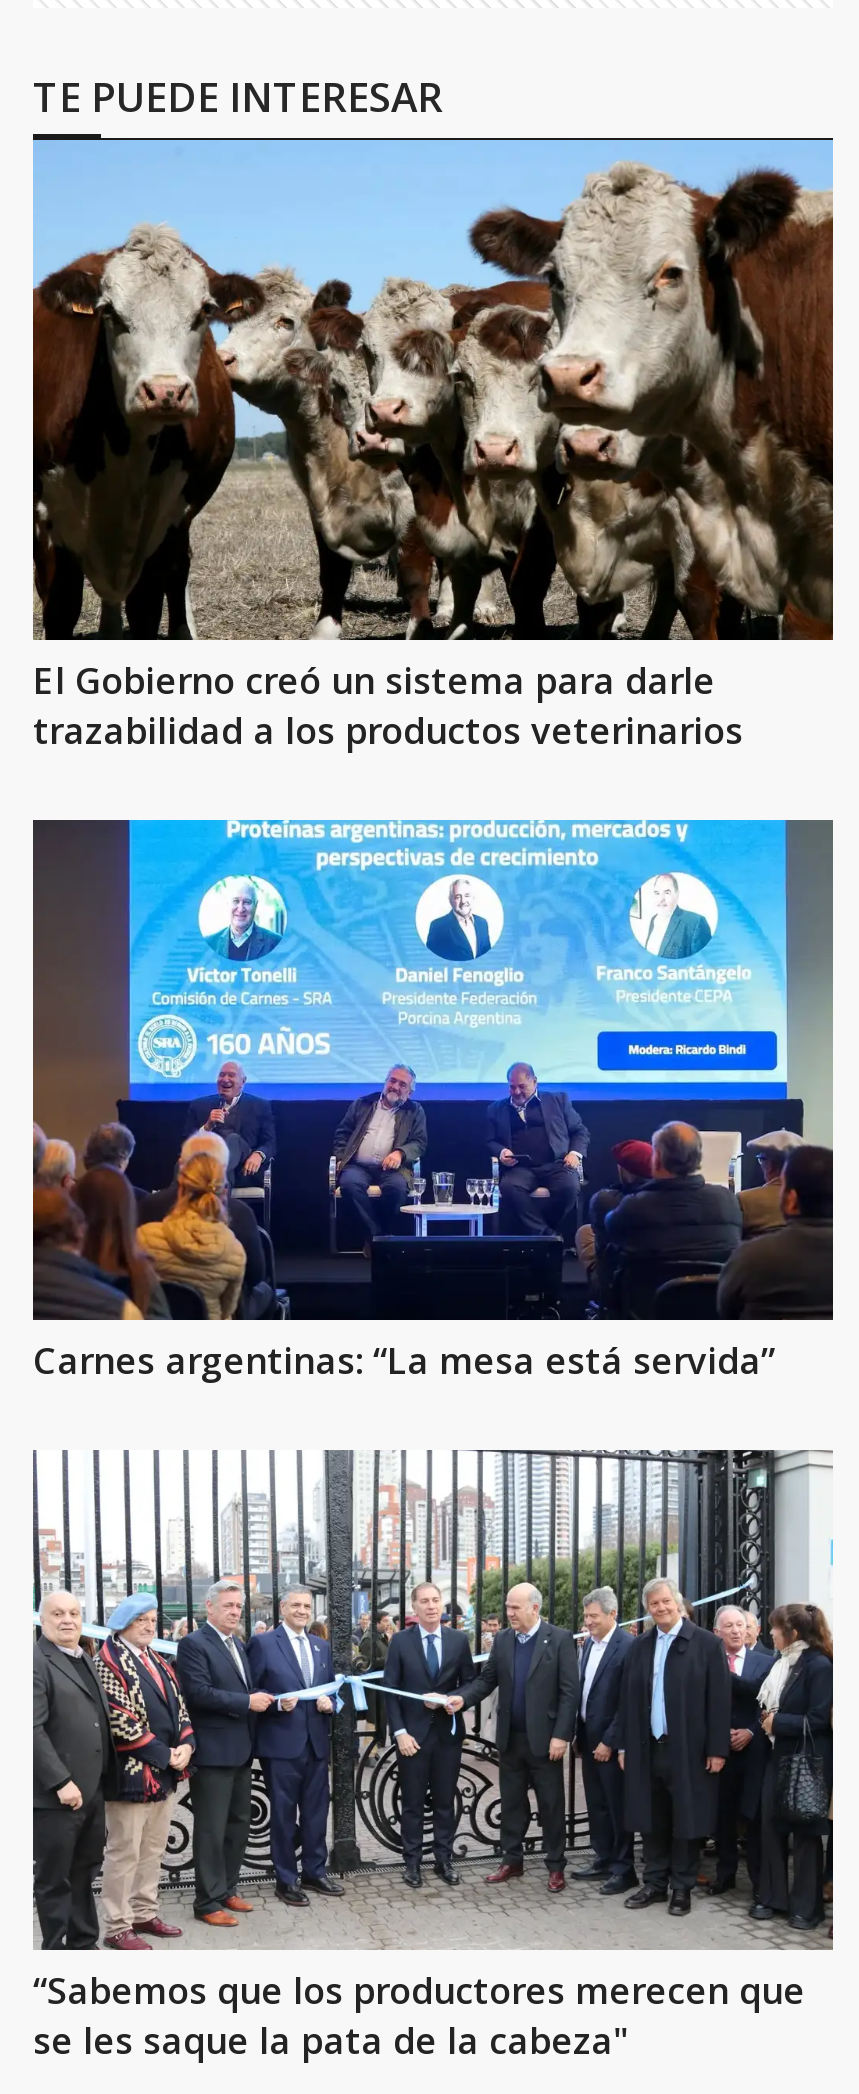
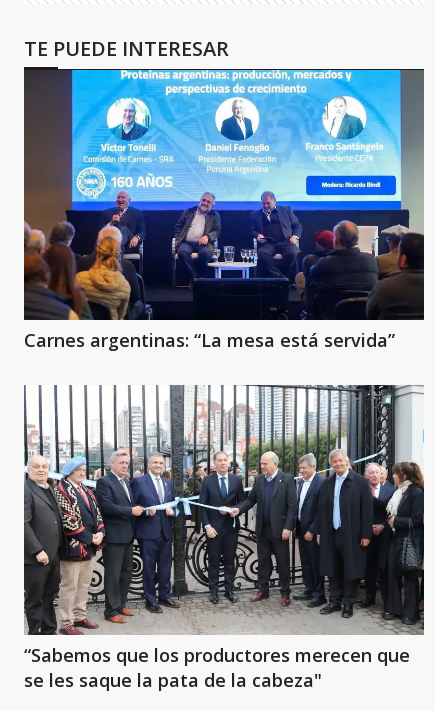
- [image]
- El Gobierno creó un sistema para darle
- trazabilidad a los productos veterinarios
